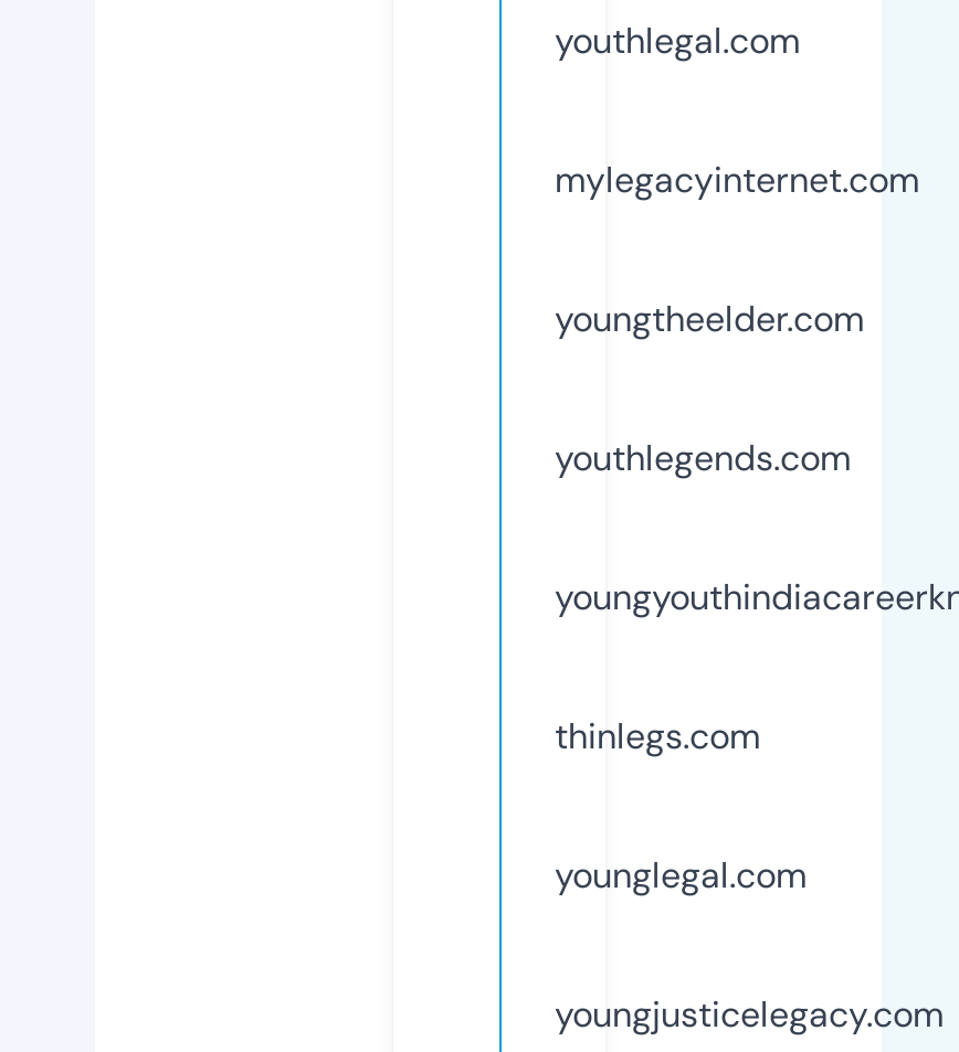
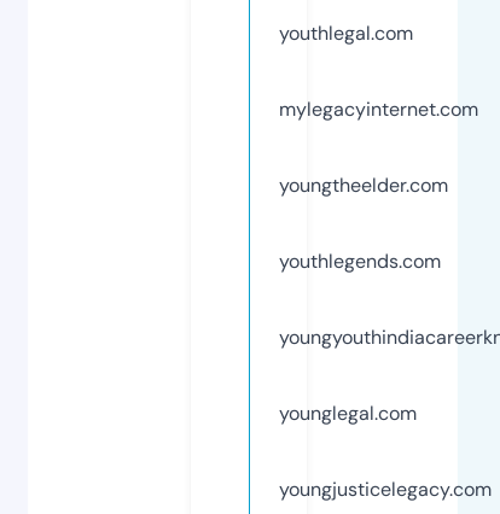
- thinlegs.com
